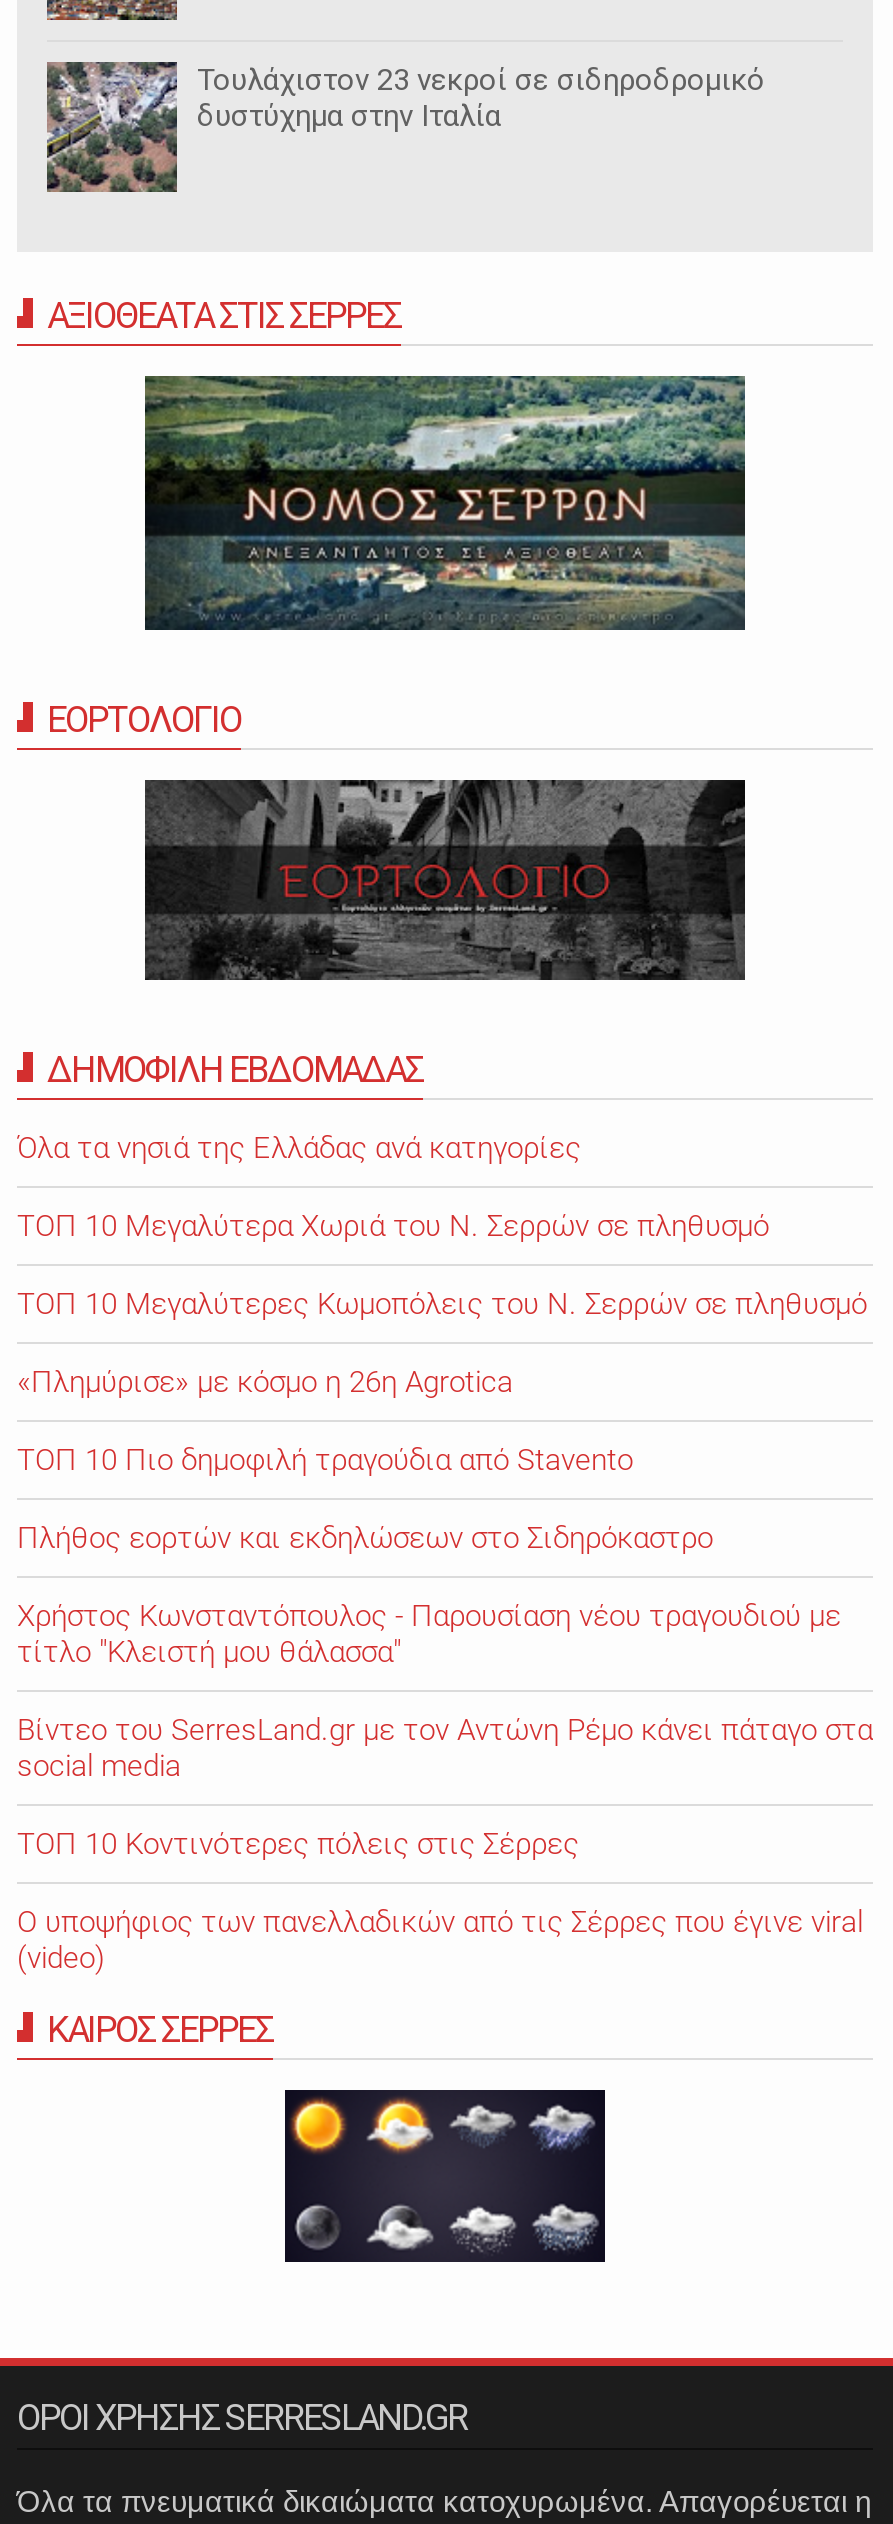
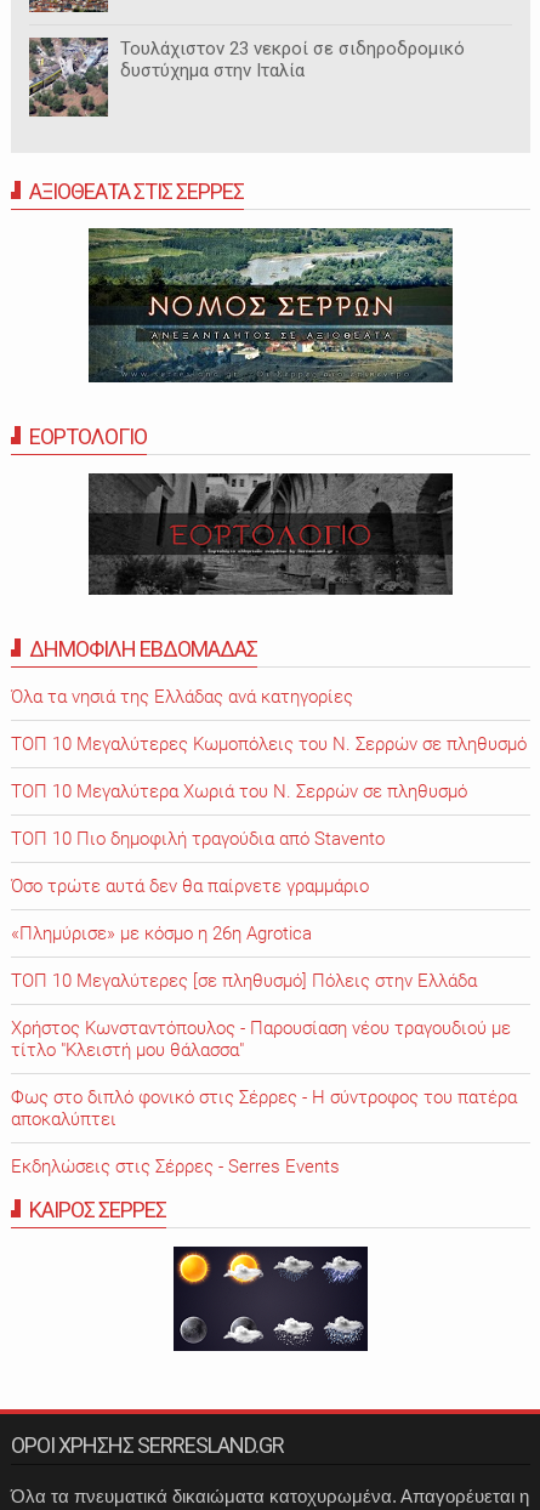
moved down: ΤΟΠ 10 Μεγαλύτερα Χωριά του Ν. Σερρών σε πληθυσμό

moved up: ΤΟΠ 10 Μεγαλύτερες Κωμοπόλεις του Ν. Σερρών σε πληθυσμό

moved down: «Πλημύρισε» με κόσμο η 26η Agrotica

moved up: ΤΟΠ 10 Πιο δημοφιλή τραγούδια από Stavento

- Πλήθος εορτών και εκδηλώσεων στο Σιδηρόκαστρο
+ Όσο τρώτε αυτά δεν θα παίρνετε γραμμάριο
+ ΤΟΠ 10 Μεγαλύτερες [σε πληθυσμό] Πόλεις στην Ελλάδα

moved down: Χρήστος Κωνσταντόπουλος - Παρουσίαση νέου τραγουδιού με | τίτλο "Κλειστή μου θάλασσα"

- Βίντεο του SerresLand.gr με τον Αντώνη Ρέμο κάνει πάταγο στα
- social media
- ΤΟΠ 10 Κοντινότερες πόλεις στις Σέρρες
- O υποψήφιος των πανελλαδικών από τις Σέρρες που έγινε viral
- (video)
+ Φως στο διπλό φονικό στις Σέρρες - Η σύντροφος του πατέρα
+ αποκαλύπτει
+ Εκδηλώσεις στις Σέρρες - Serres Events
